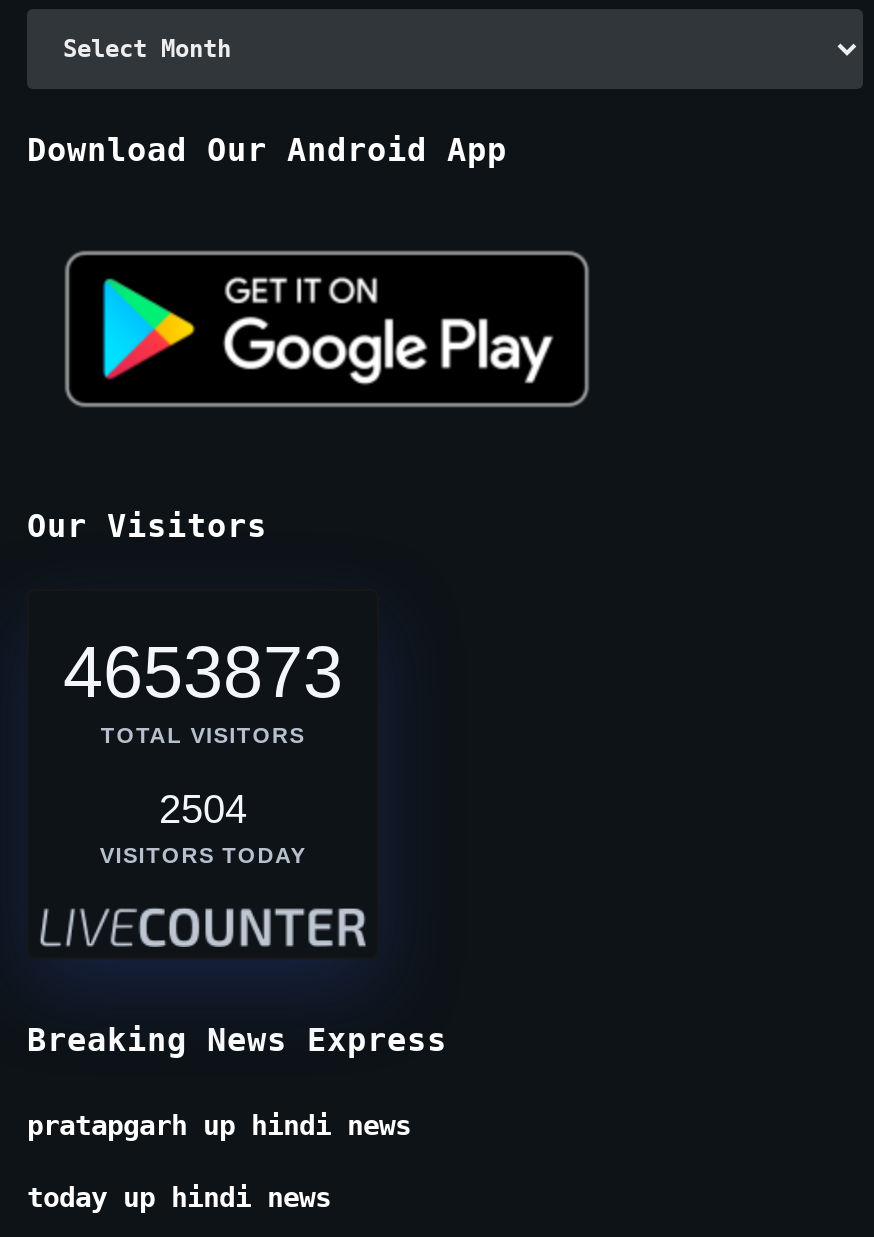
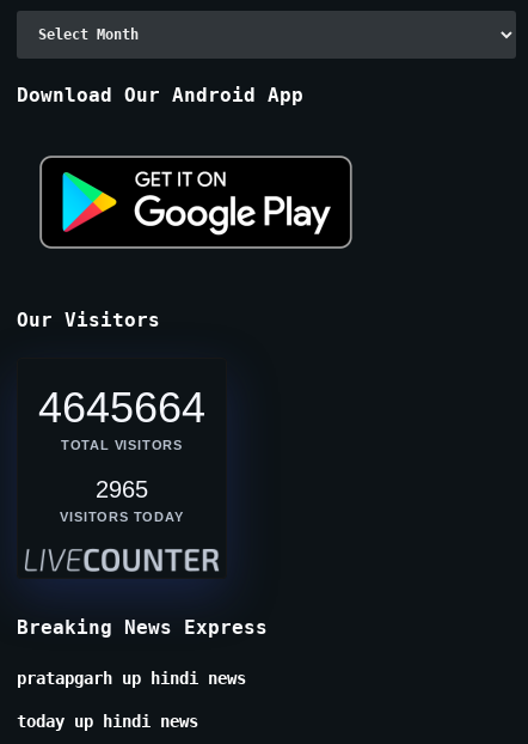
- 4653873
+ 4645664

- 2504
+ 2965
